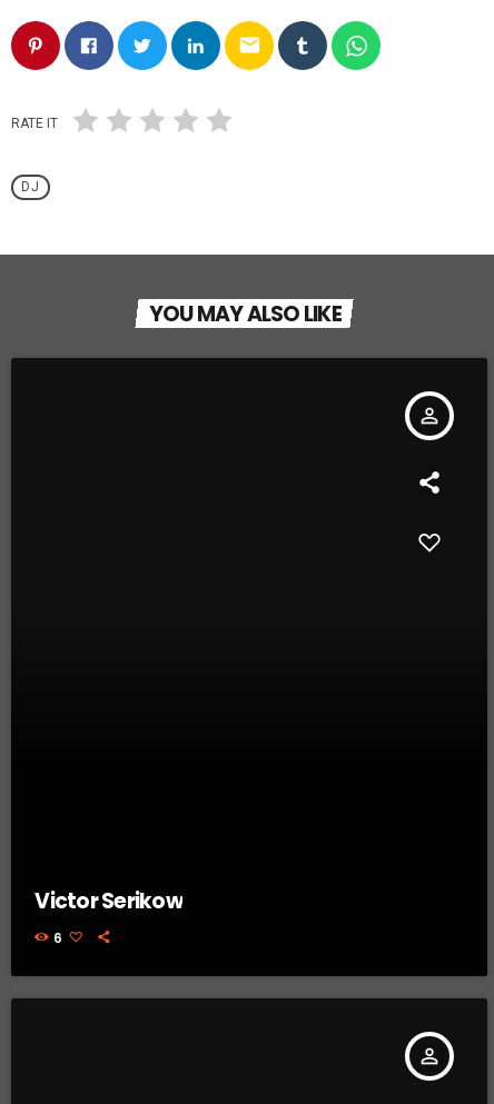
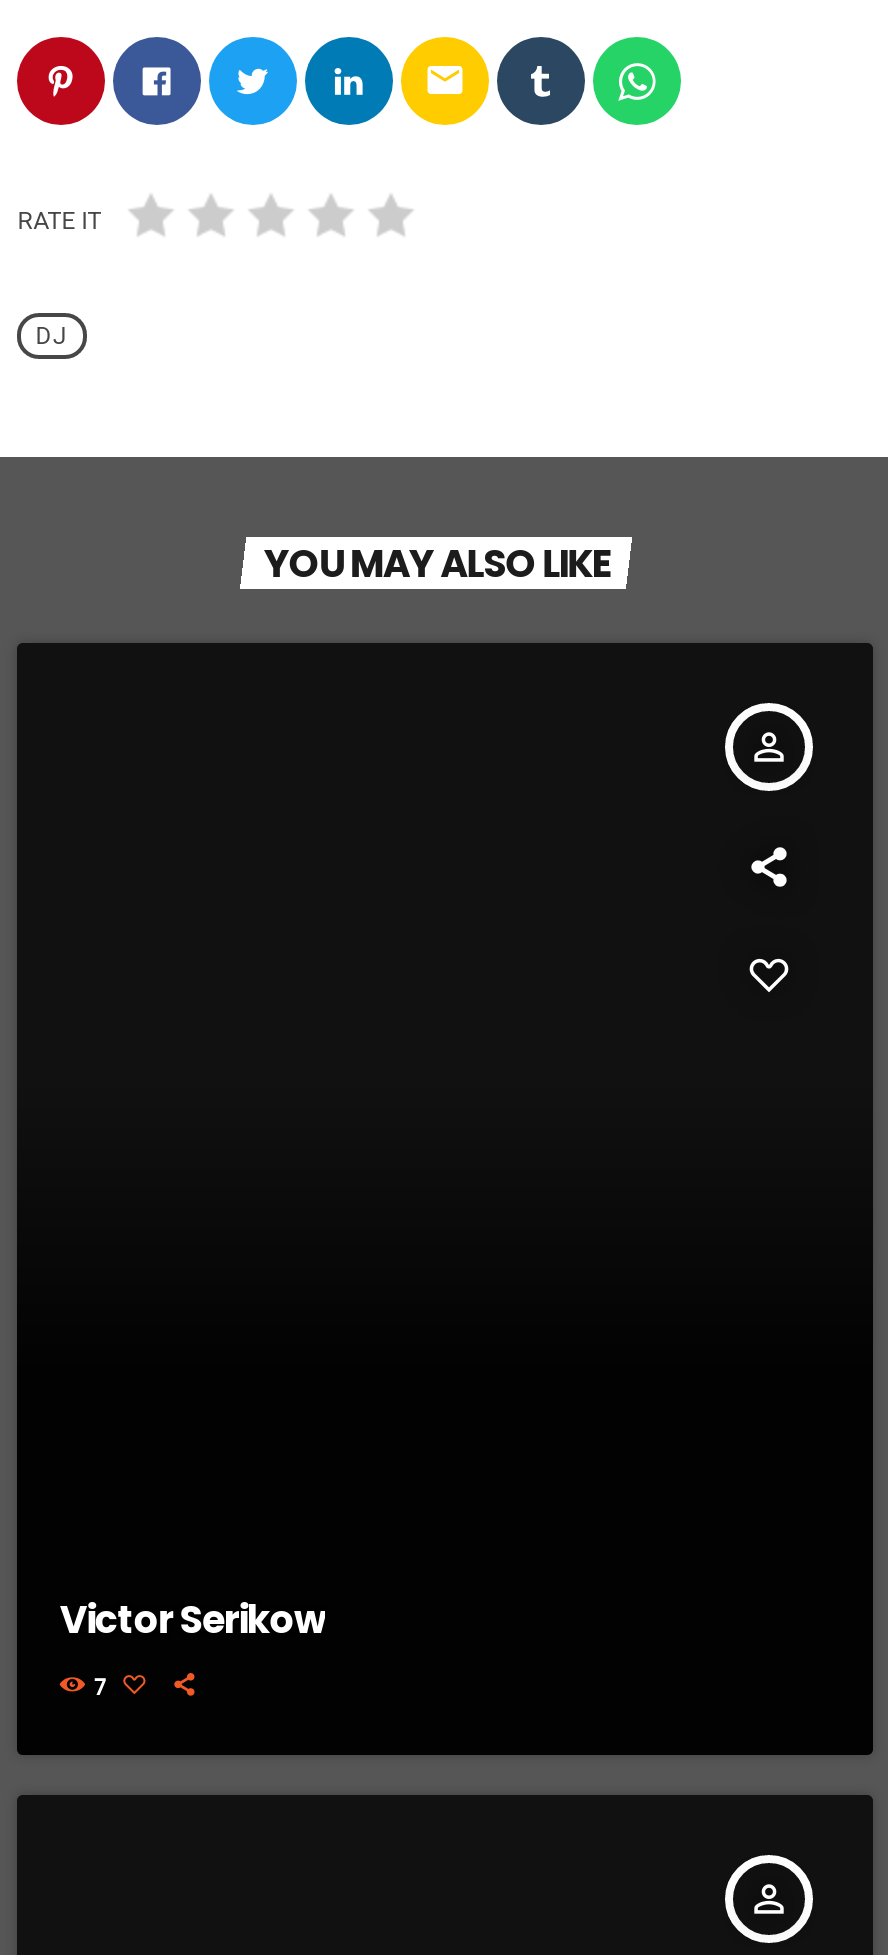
- 6
+ 7
